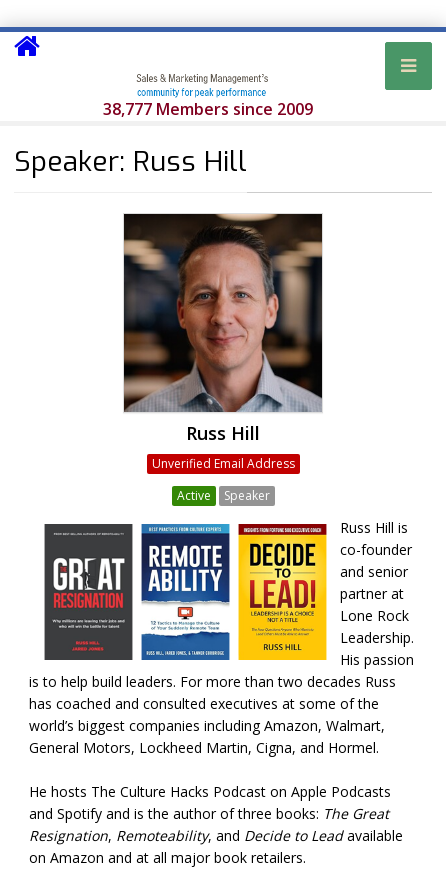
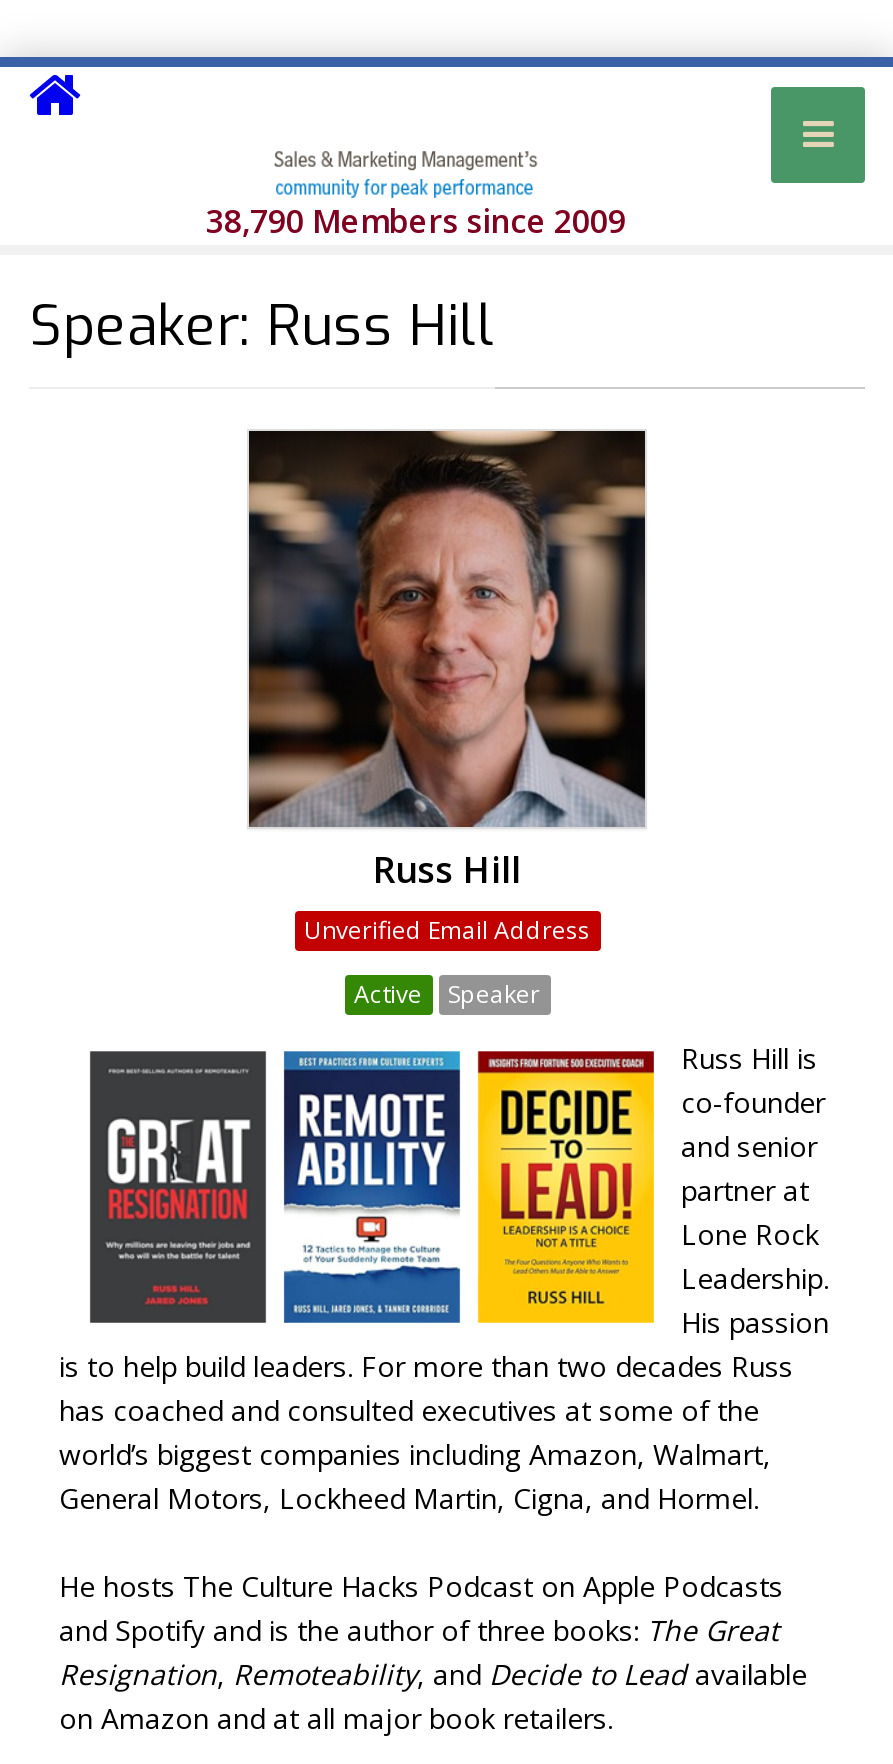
- 38,777 Members since 2009
+ 38,790 Members since 2009
